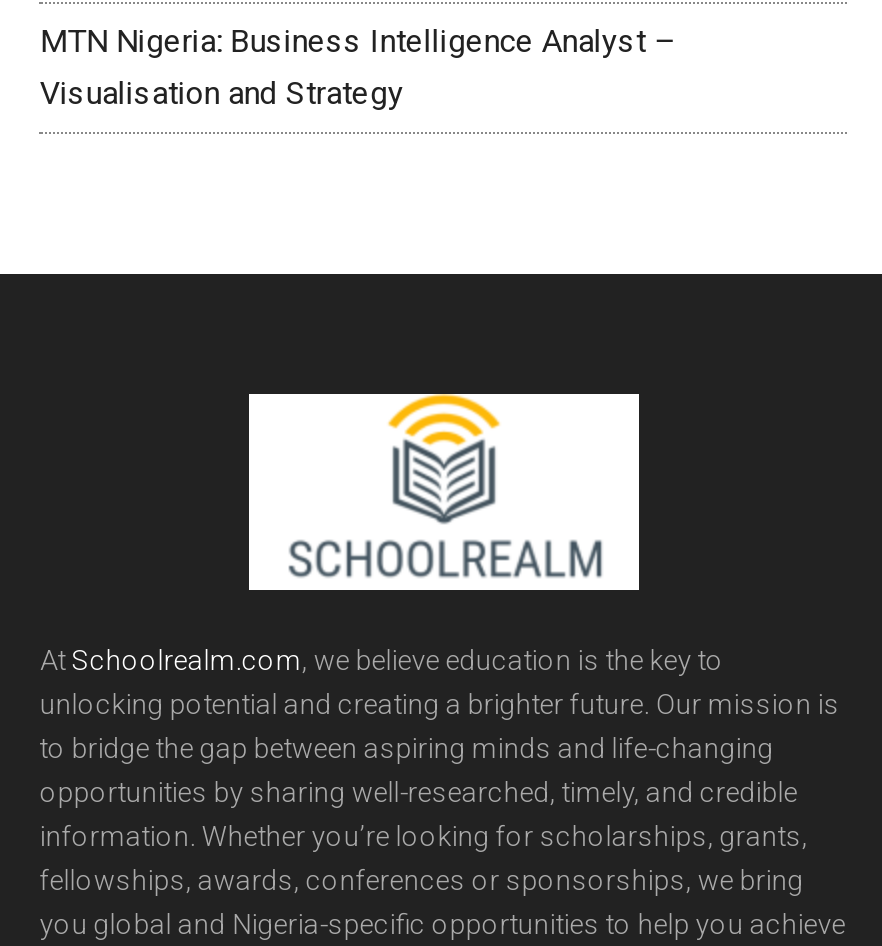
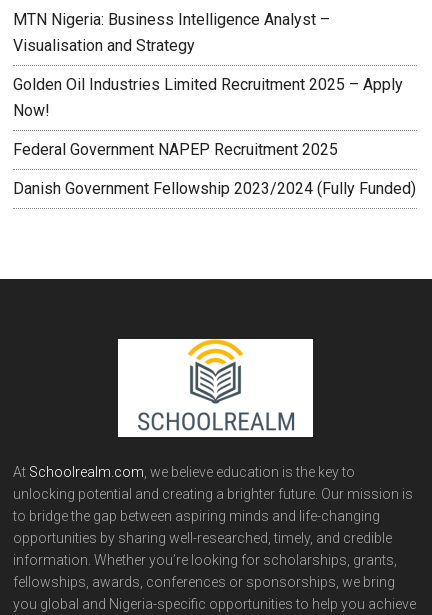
+ Golden Oil Industries Limited Recruitment 2025 – Apply
+ Now!
+ Federal Government NAPEP Recruitment 2025
+ Danish Government Fellowship 2023/2024 (Fully Funded)
